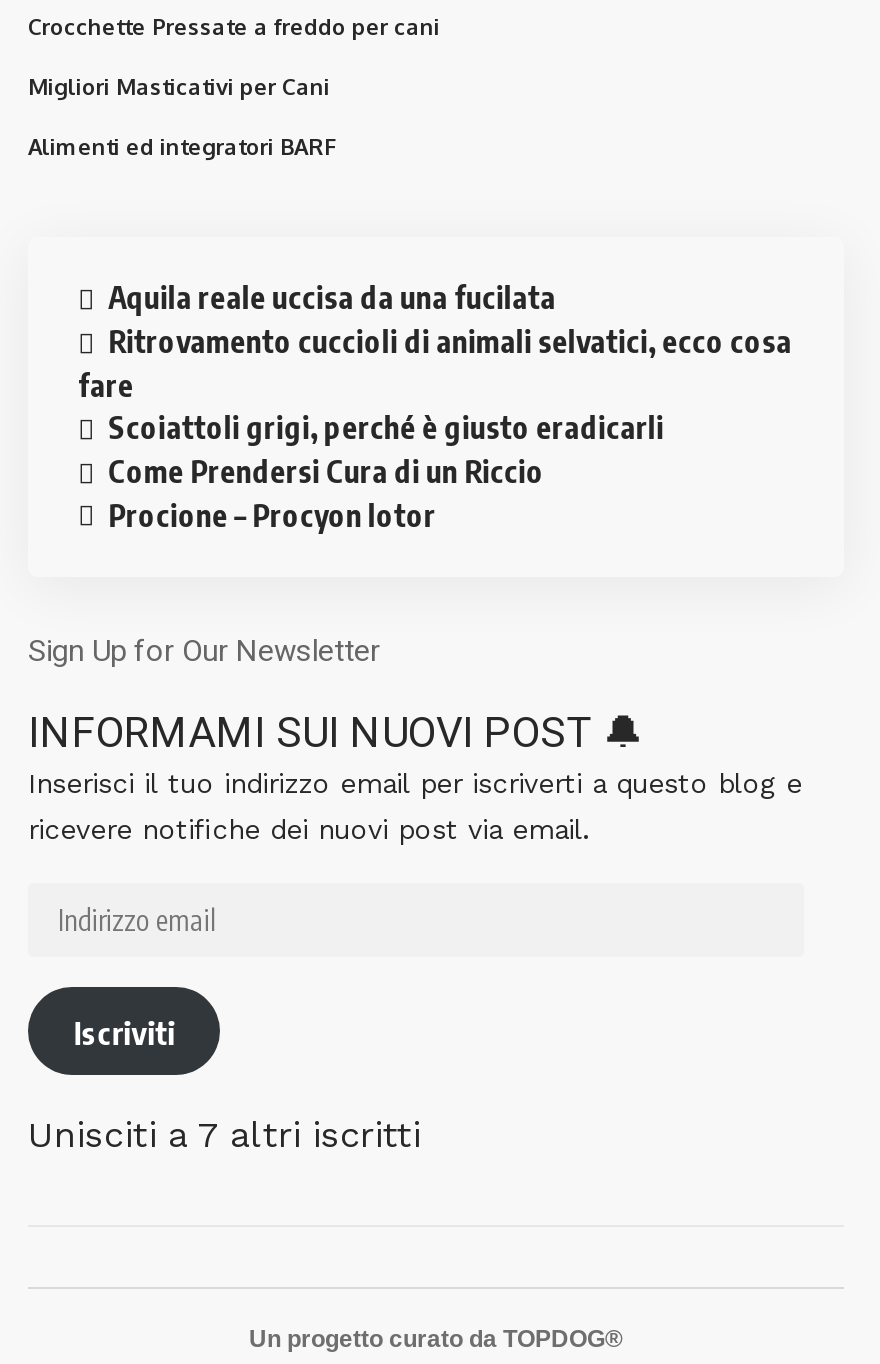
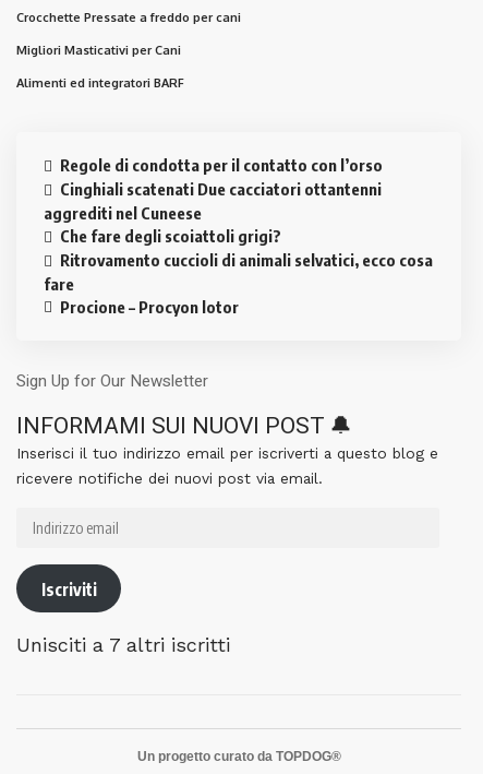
- Aquila reale uccisa da una fucilata
+ Regole di condotta per il contatto con l’orso
+ Cinghiali scatenati Due cacciatori ottantenni
+ aggrediti nel Cuneese
+ Che fare degli scoiattoli grigi?

moved down: Ritrovamento cuccioli di animali selvatici, ecco cosa | fare

- Scoiattoli grigi, perché è giusto eradicarli
- Come Prendersi Cura di un Riccio
